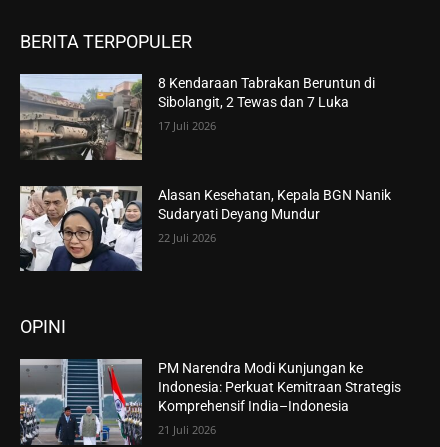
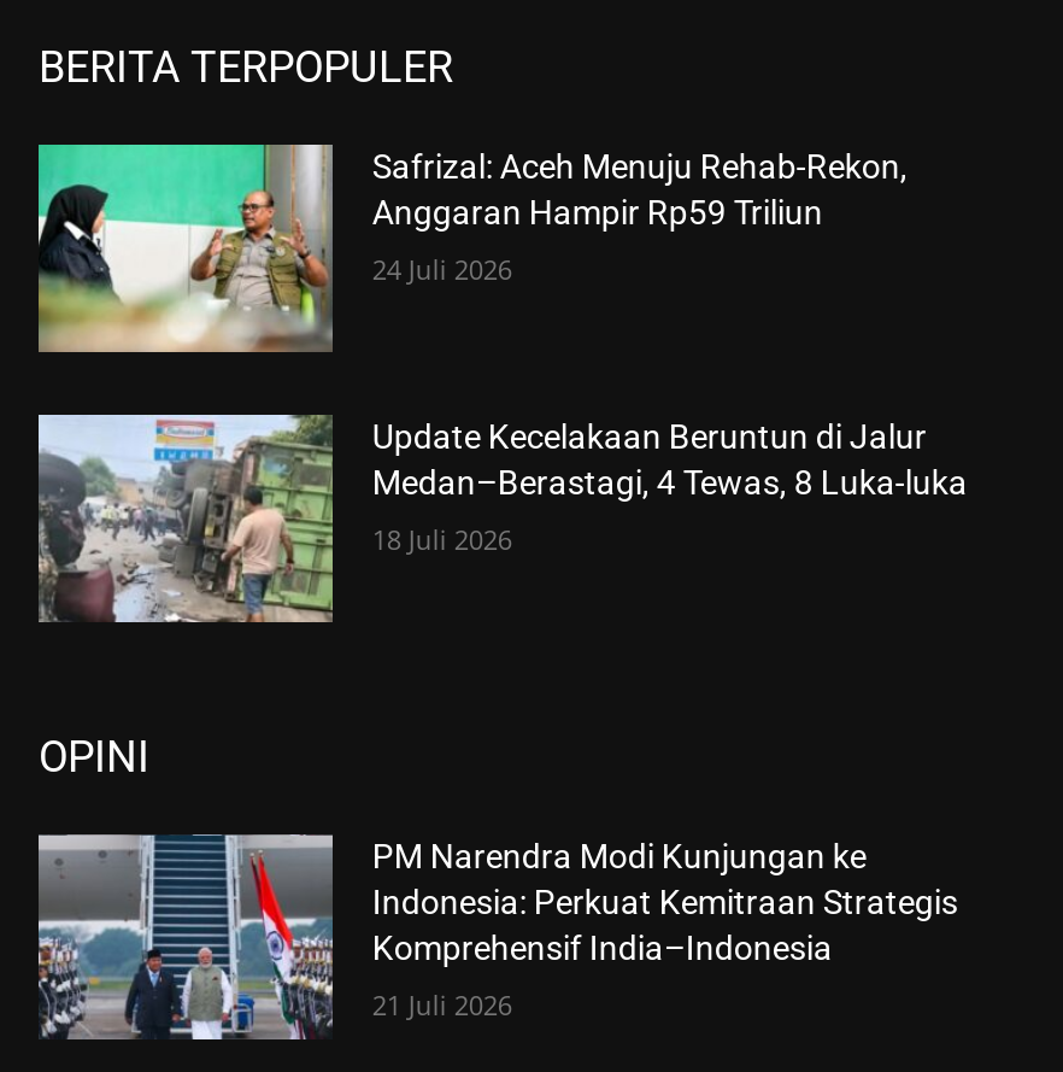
- [image]
- 8 Kendaraan Tabrakan Beruntun di
- Sibolangit, 2 Tewas dan 7 Luka
+ [image]
+ Safrizal: Aceh Menuju Rehab-Rekon,
+ Anggaran Hampir Rp59 Triliun

- 17 Juli 2026
+ 24 Juli 2026

- [image]
- Alasan Kesehatan, Kepala BGN Nanik
- Sudaryati Deyang Mundur
+ [image]
+ Update Kecelakaan Beruntun di Jalur
+ Medan–Berastagi, 4 Tewas, 8 Luka-luka

- 22 Juli 2026
+ 18 Juli 2026
